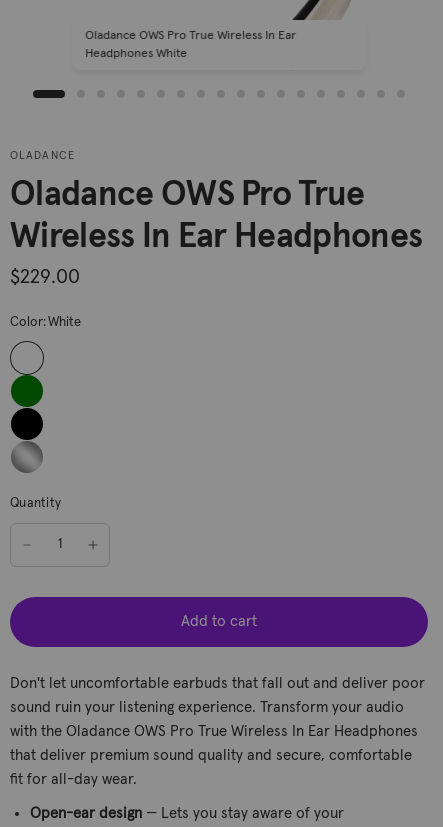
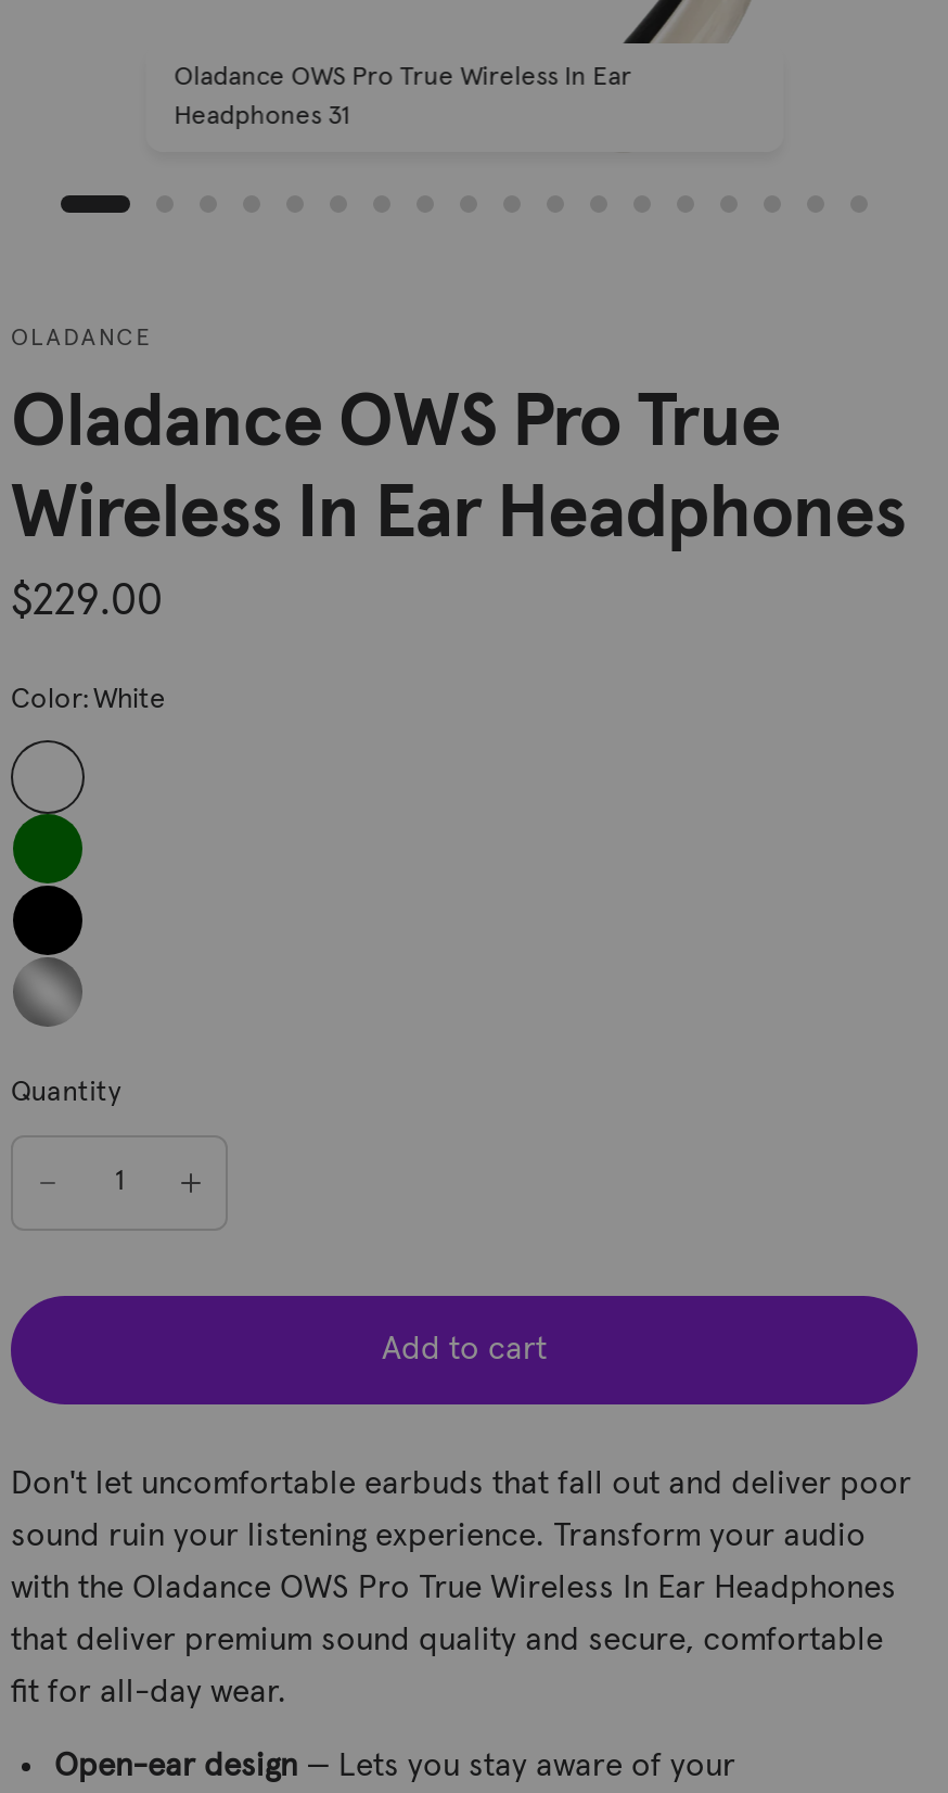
- Headphones White
+ Headphones 31
